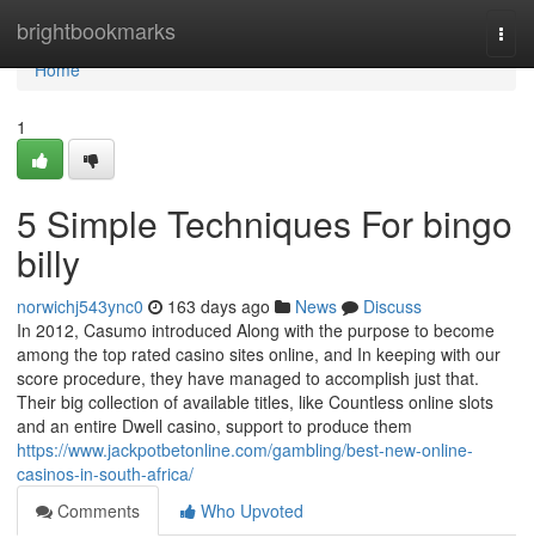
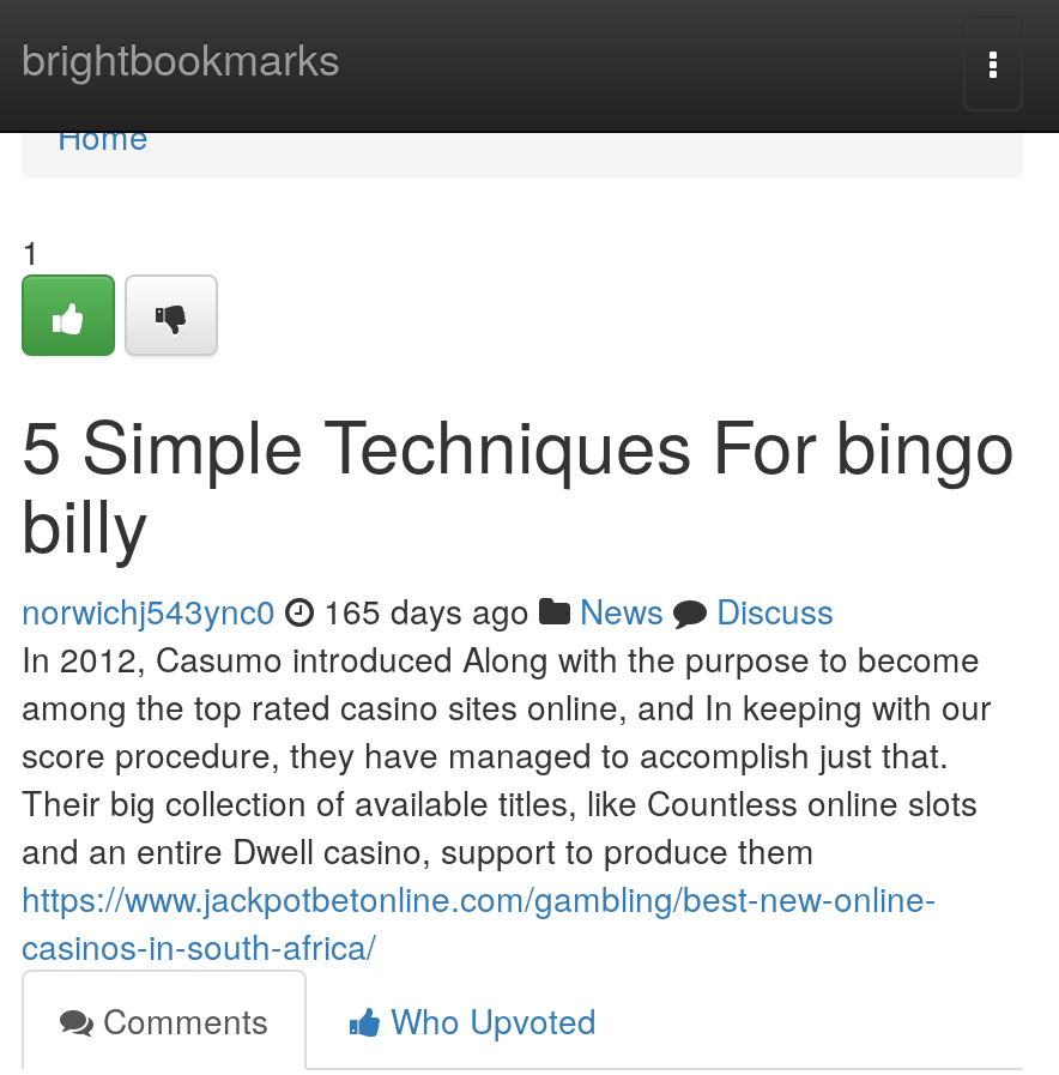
- norwichj543ync0 163 days ago News Discuss
+ norwichj543ync0 165 days ago News Discuss
